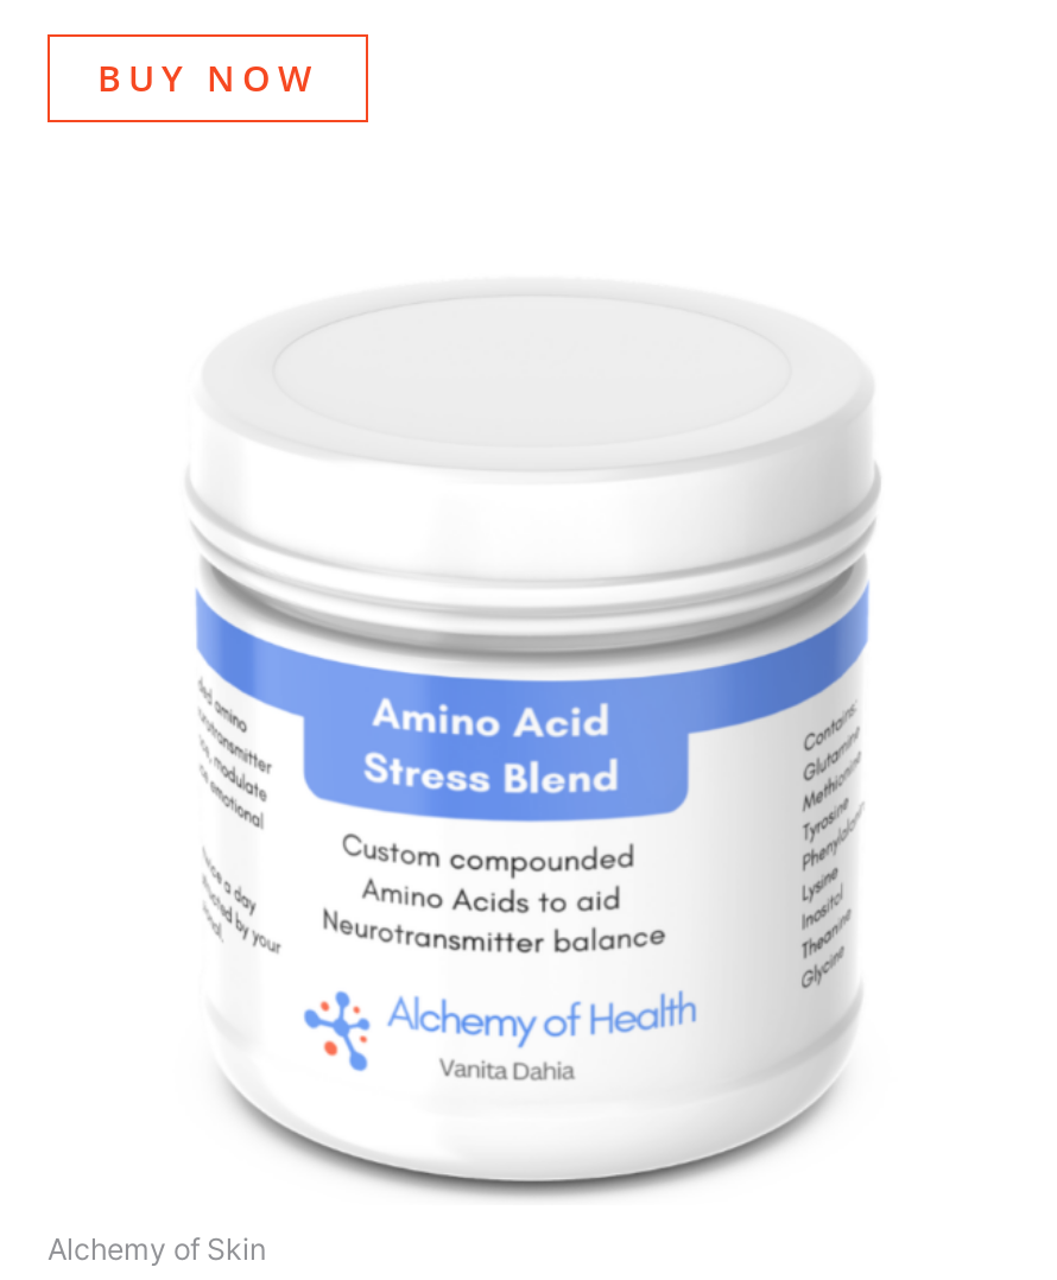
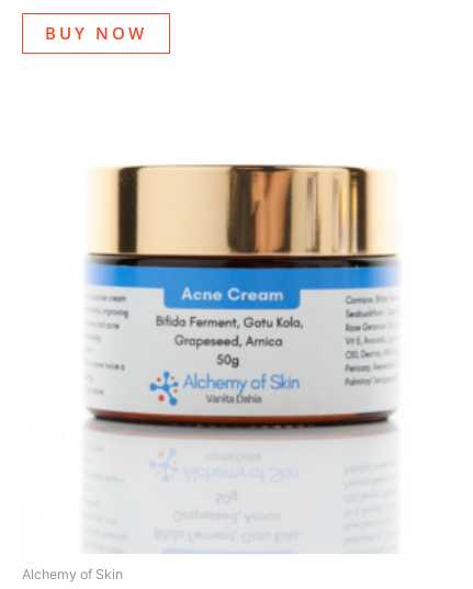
- [image]
+ [image]
